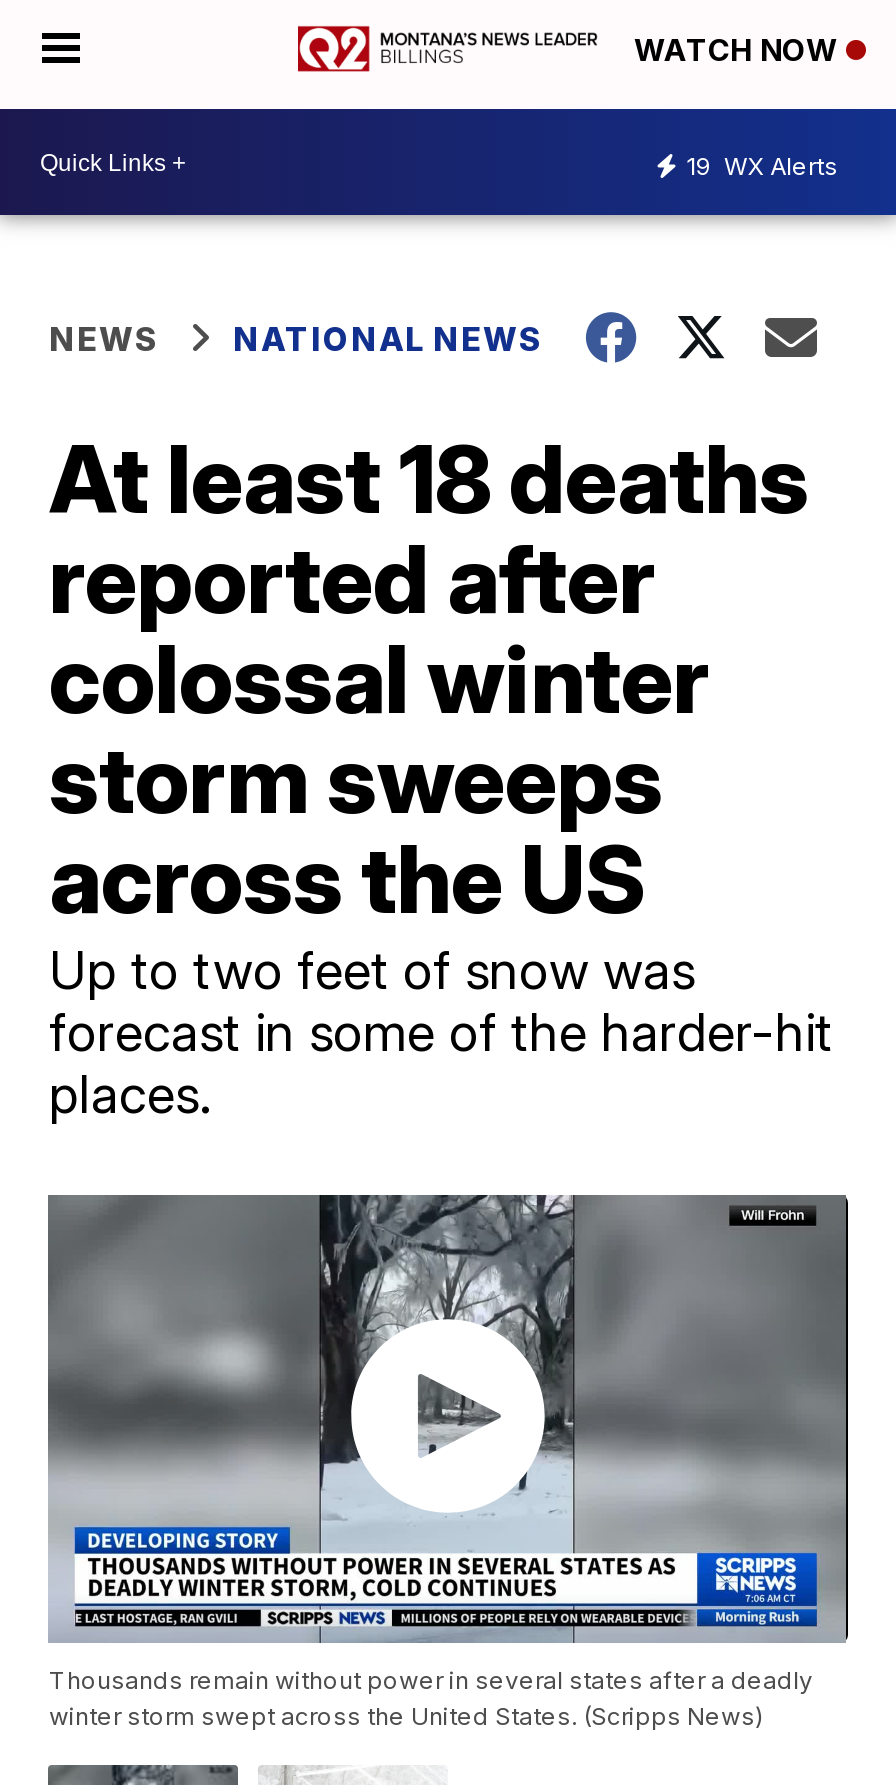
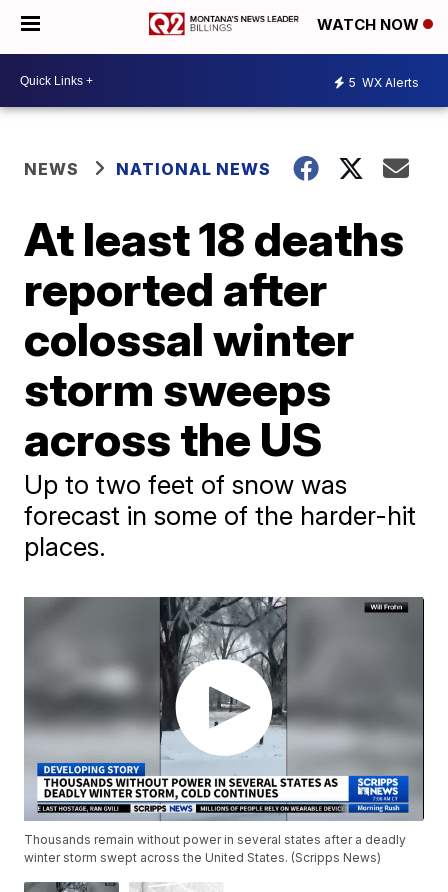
- 19 WX Alerts
+ 5 WX Alerts
